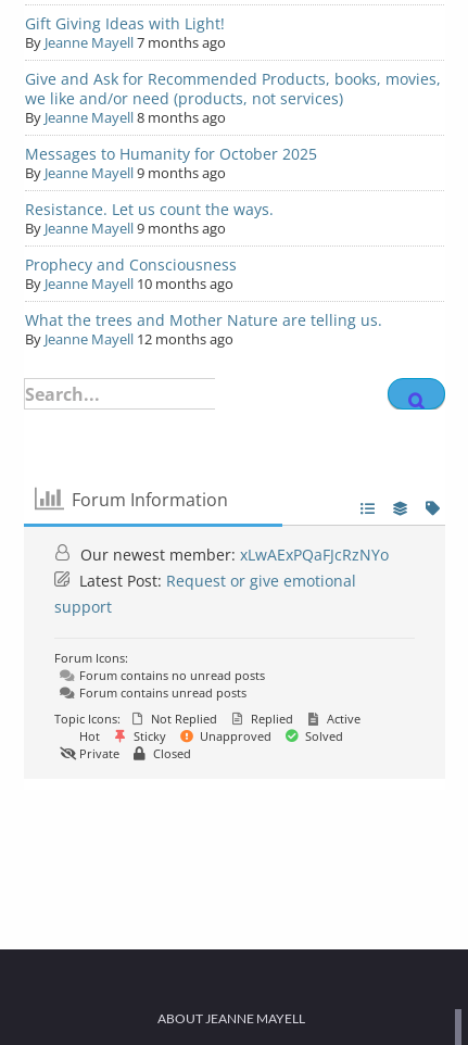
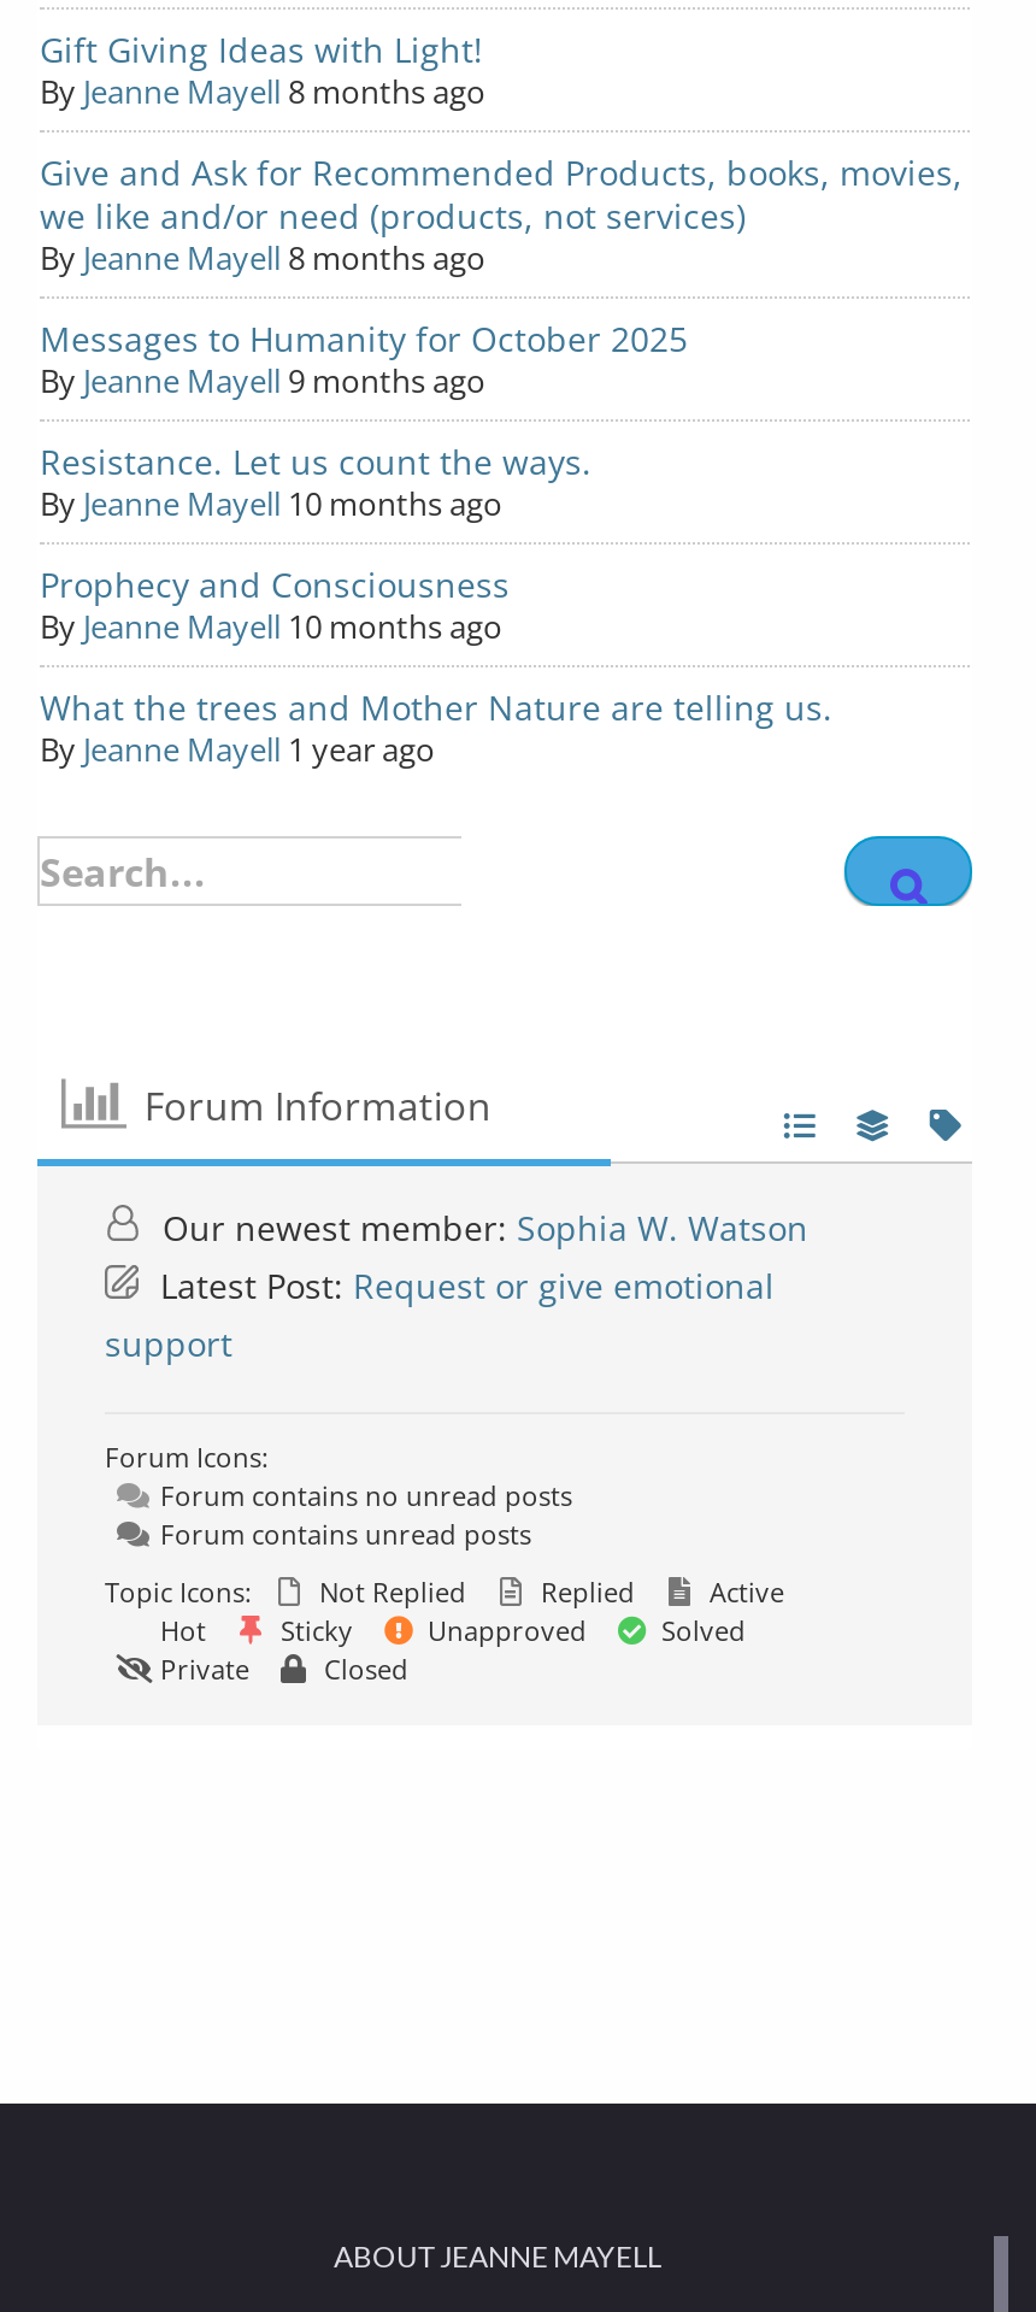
- By Jeanne Mayell 7 months ago
+ By Jeanne Mayell 8 months ago

- By Jeanne Mayell 9 months ago
+ By Jeanne Mayell 10 months ago

- By Jeanne Mayell 12 months ago
+ By Jeanne Mayell 1 year ago

- Our newest member: xLwAExPQaFJcRzNYo
+ Our newest member: Sophia W. Watson
